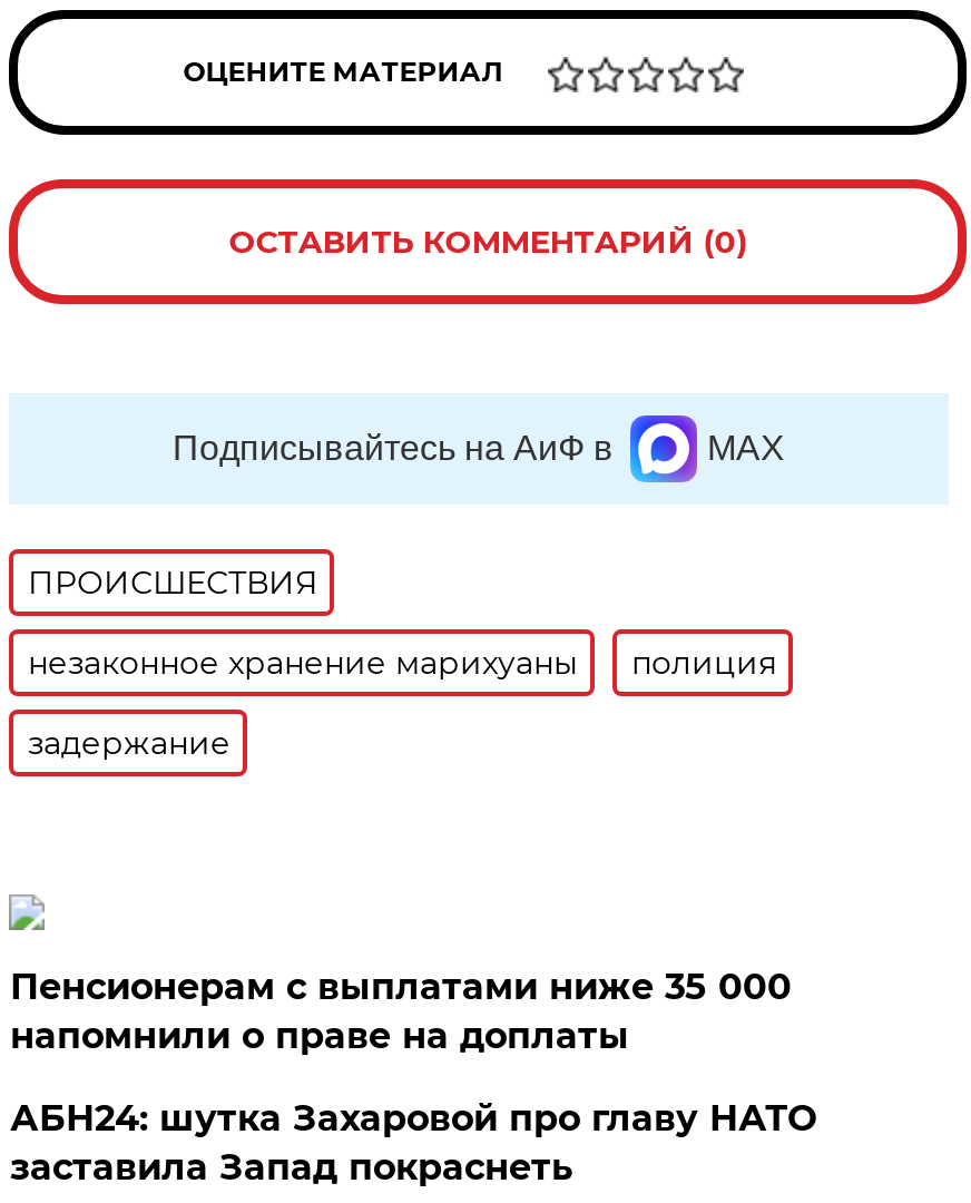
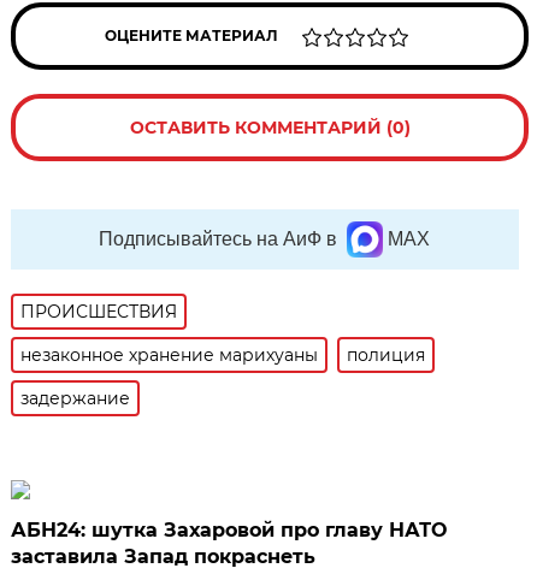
- Пенсионерам с выплатами ниже 35 000
- напомнили о праве на доплаты
